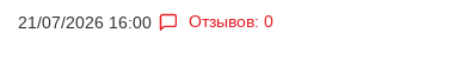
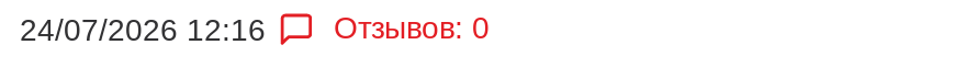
- 21/07/2026 16:00 Отзывов: 0
+ 24/07/2026 12:16 Отзывов: 0
